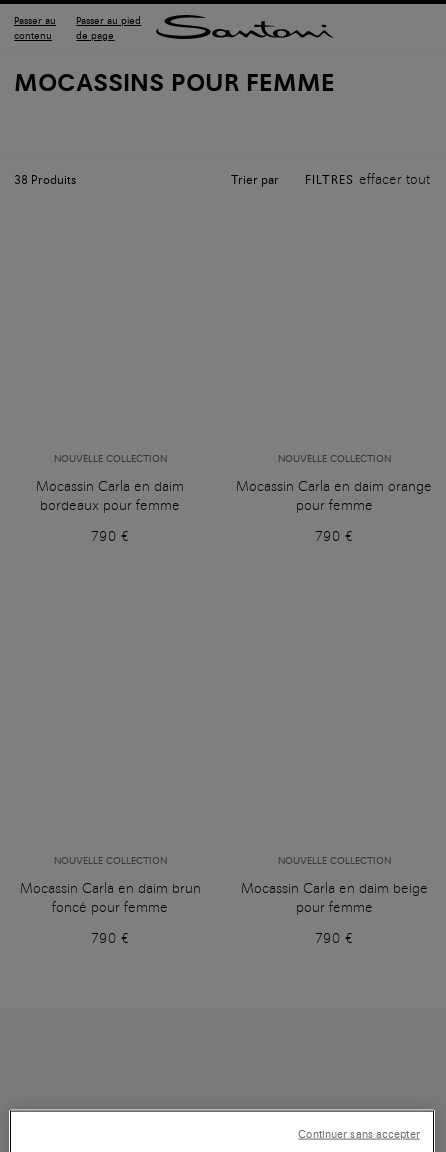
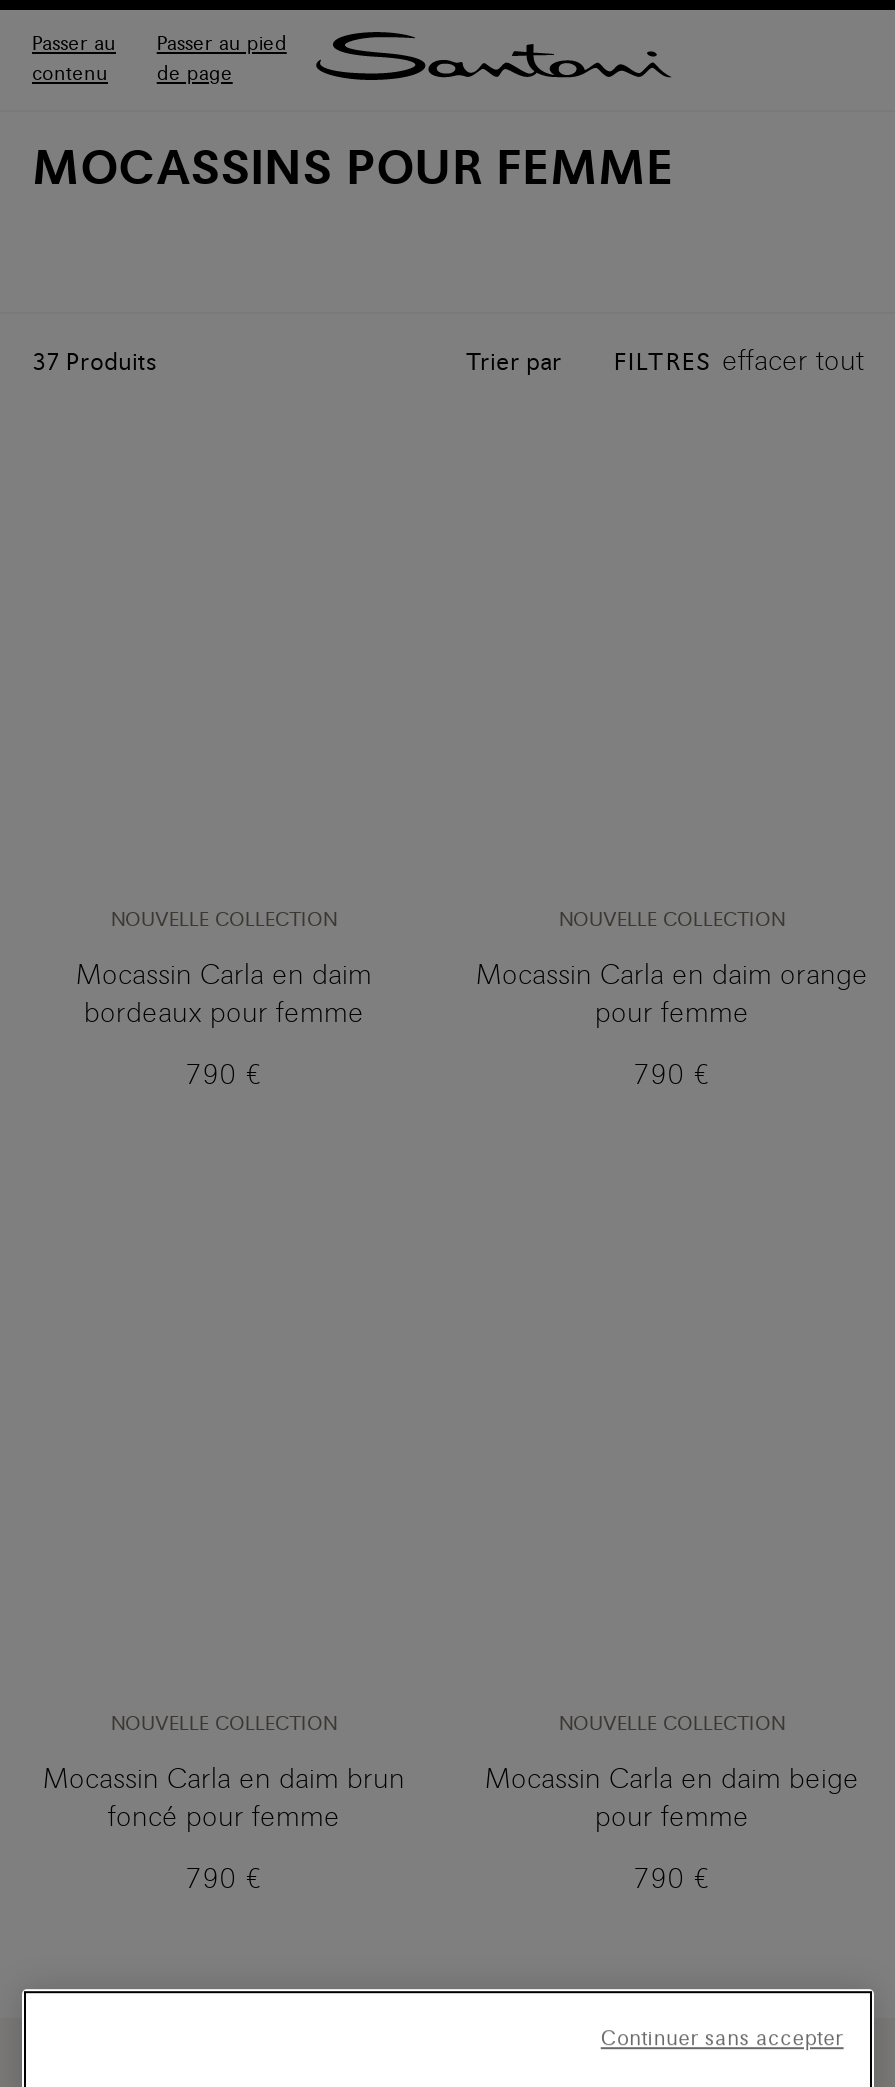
- 38 Produits
+ 37 Produits
